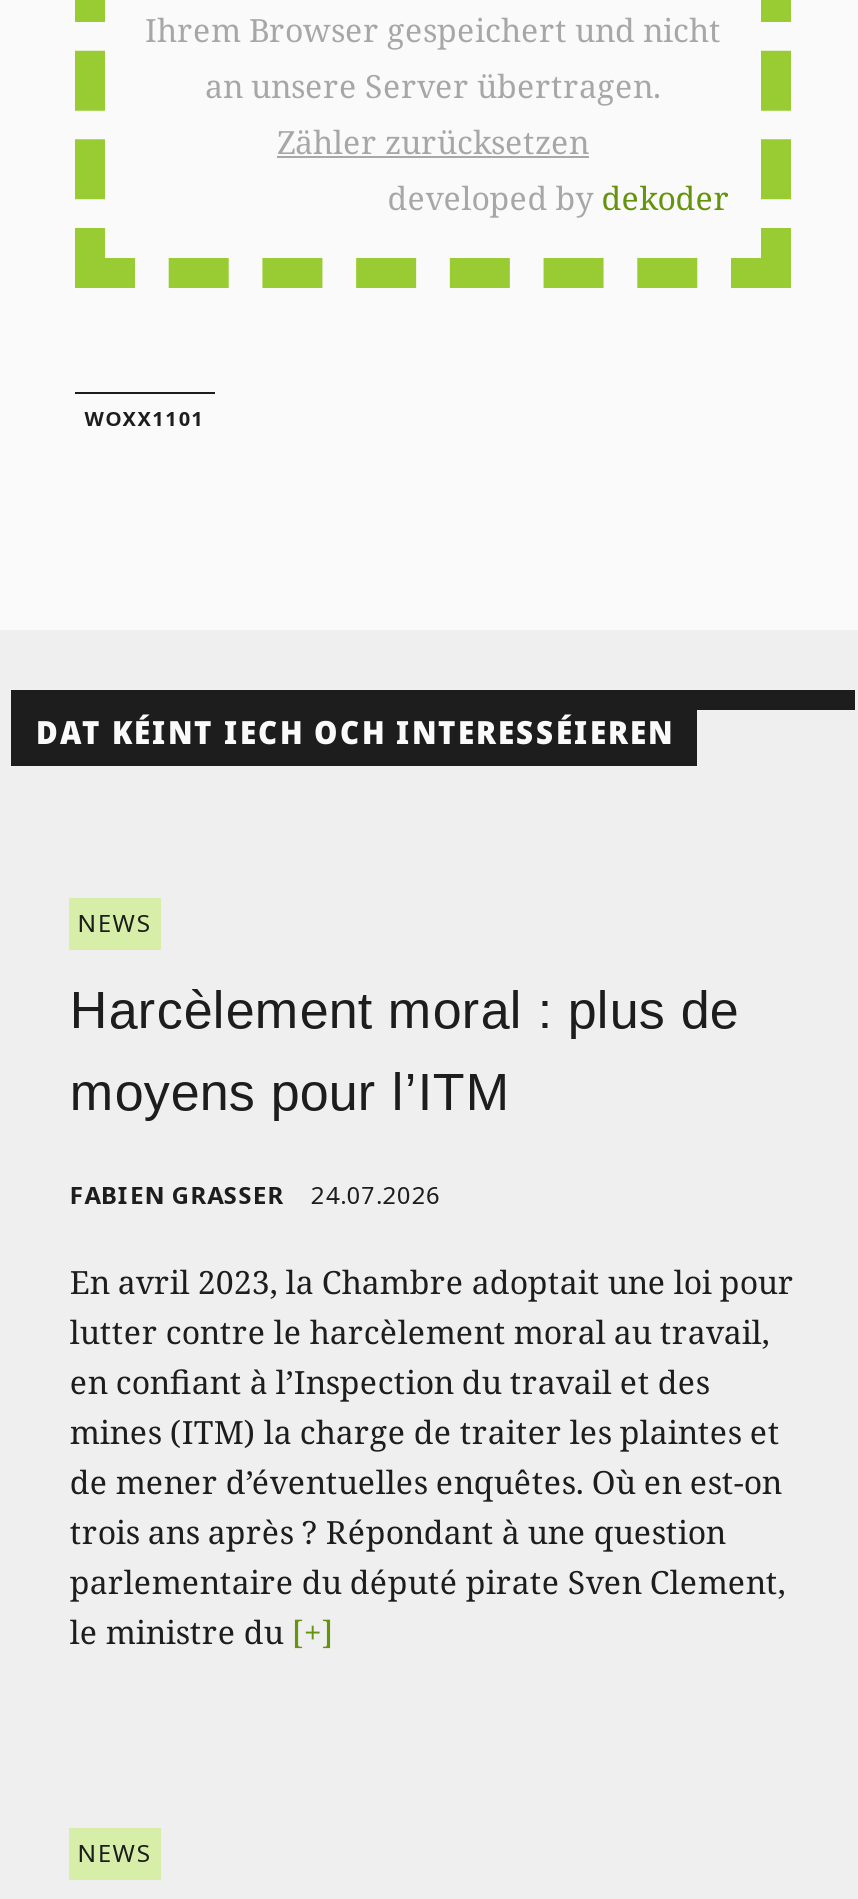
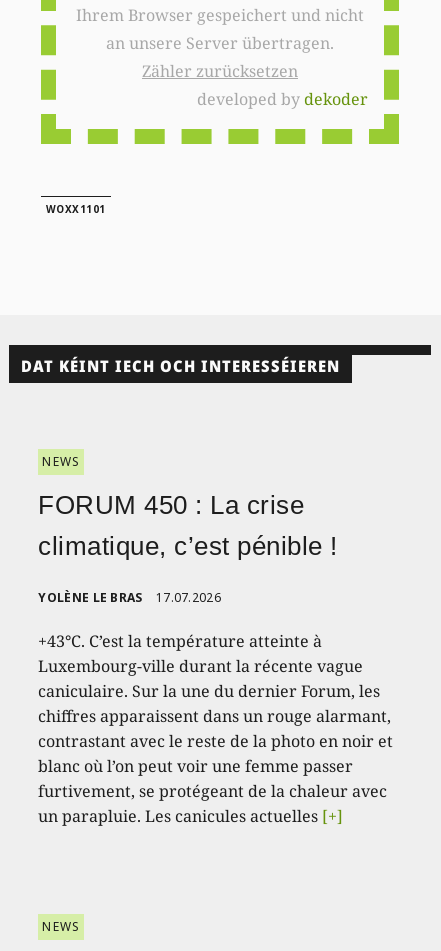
- Harcèlement moral : plus de
- moyens pour l’ITM
+ FORUM 450 : La crise
+ climatique, c’est pénible !

- FABIEN GRASSER
- 24.07.2026
+ YOLÈNE LE BRAS
+ 17.07.2026

- En avril 2023, la Chambre adoptait une loi pour
- lutter contre le harcèlement moral au travail,
- en confiant à l’Inspection du travail et des
- mines (ITM) la charge de traiter les plaintes et
- de mener d’éventuelles enquêtes. Où en est-on
- trois ans après ? Répondant à une question
- parlementaire du député pirate Sven Clement,
- le ministre du [+]
+ +43°C. C’est la température atteinte à
+ Luxembourg-ville durant la récente vague
+ caniculaire. Sur la une du dernier Forum, les
+ chiffres apparaissent dans un rouge alarmant,
+ contrastant avec le reste de la photo en noir et
+ blanc où l’on peut voir une femme passer
+ furtivement, se protégeant de la chaleur avec
+ un parapluie. Les canicules actuelles [+]
